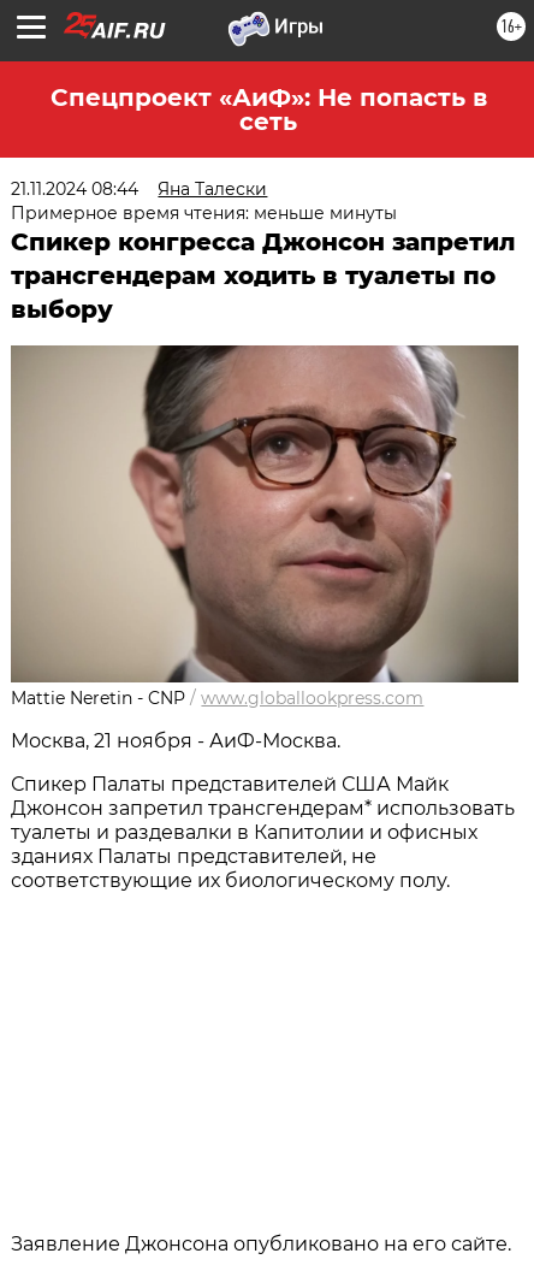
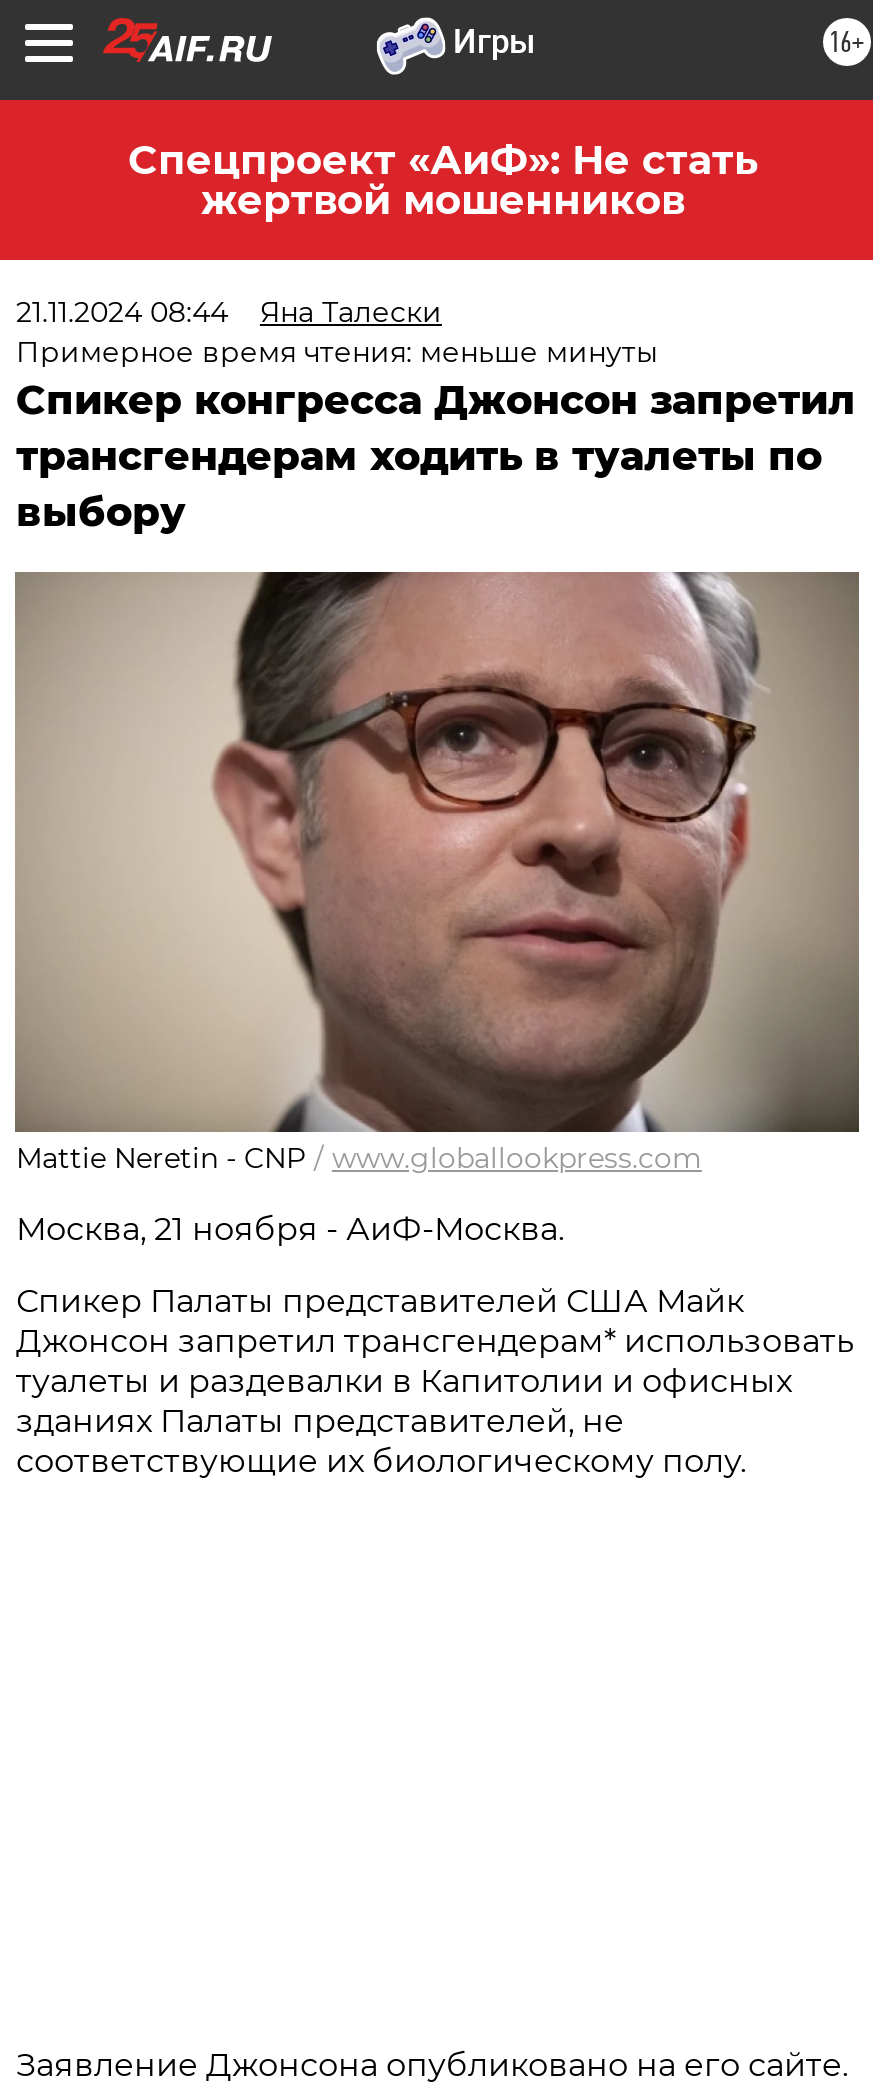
- Спецпроект «АиФ»: Не попасть в
- сеть
+ Спецпроект «АиФ»: Не стать
+ жертвой мошенников
